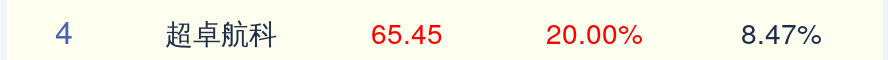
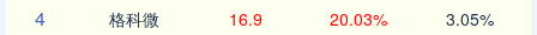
- 超卓航科
- 65.45
- 20.00%
- 8.47%
+ 格科微
+ 16.9
+ 20.03%
+ 3.05%
